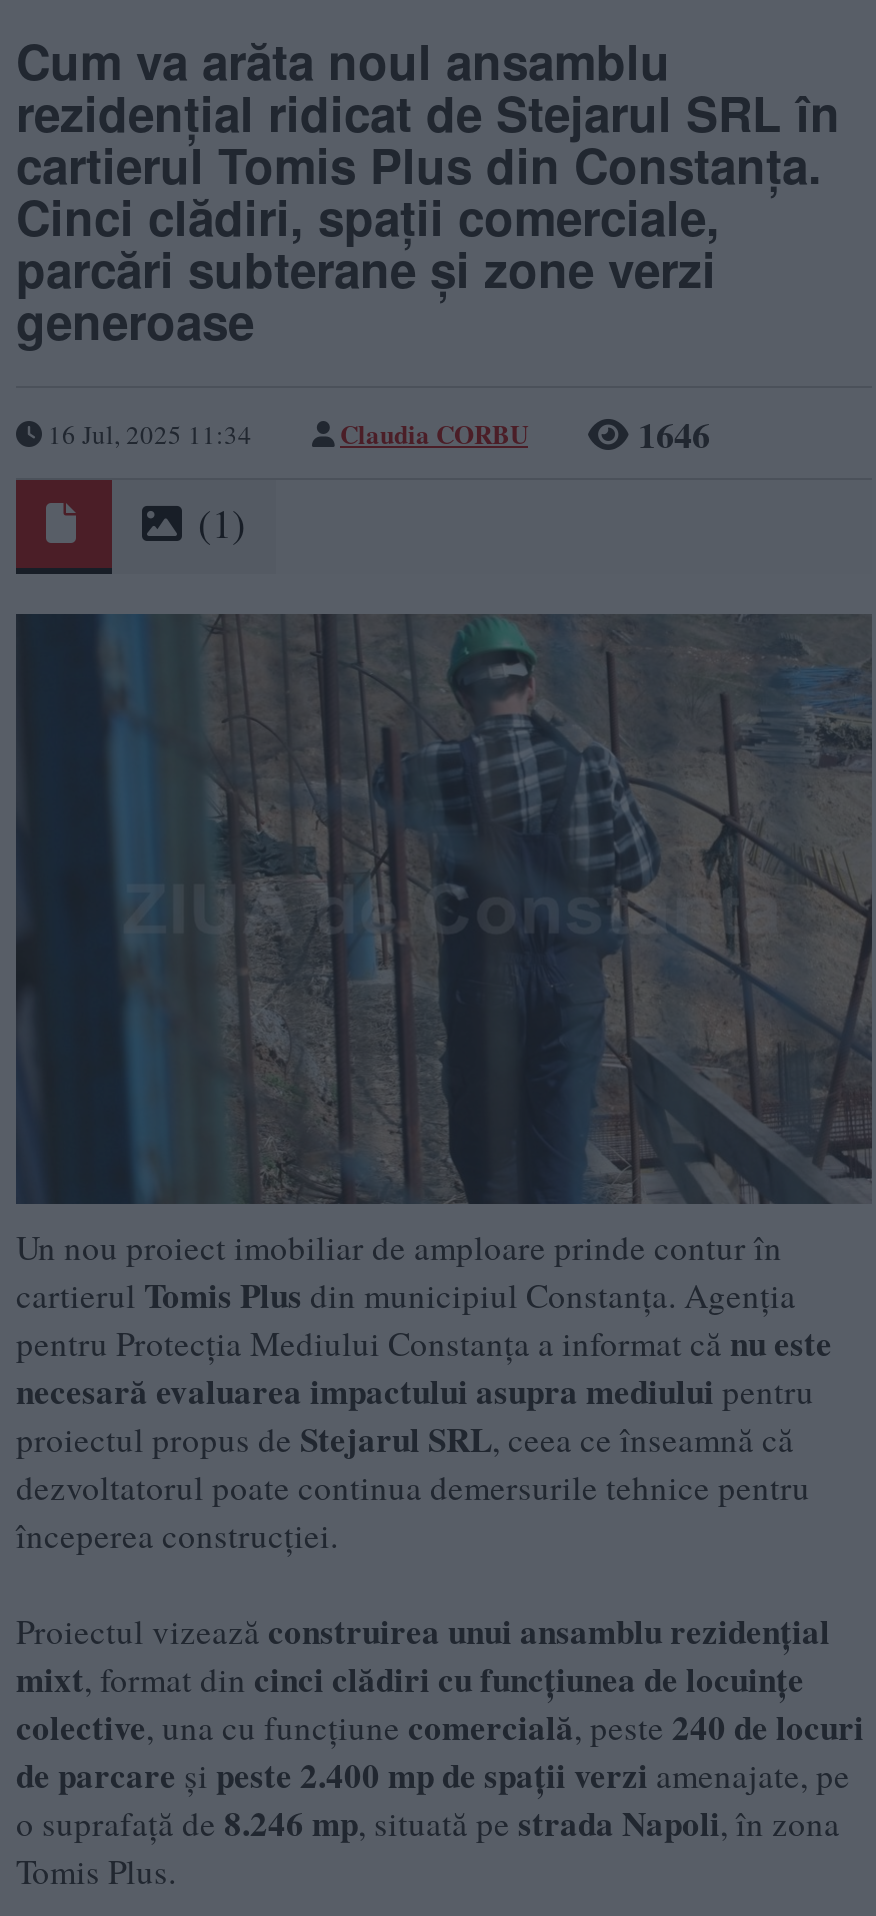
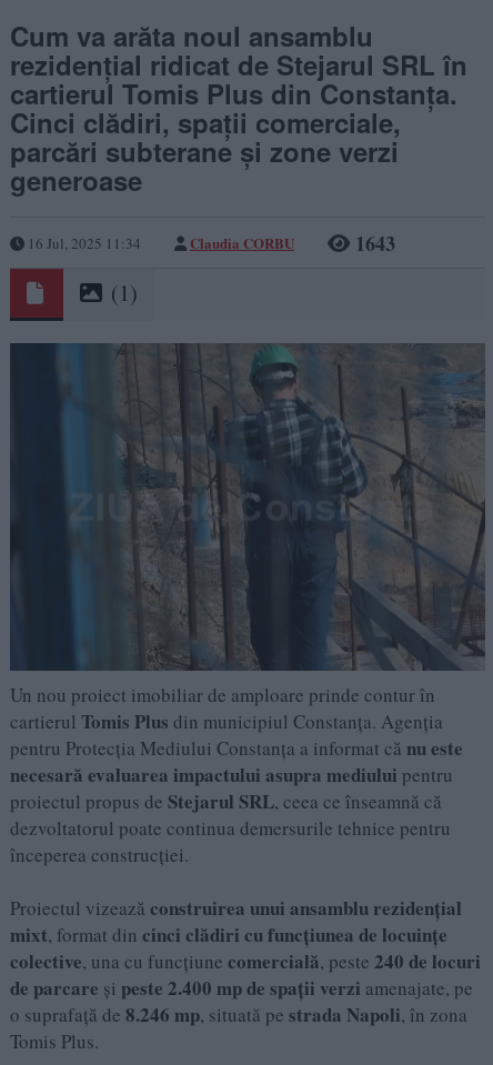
- 1646
+ 1643
